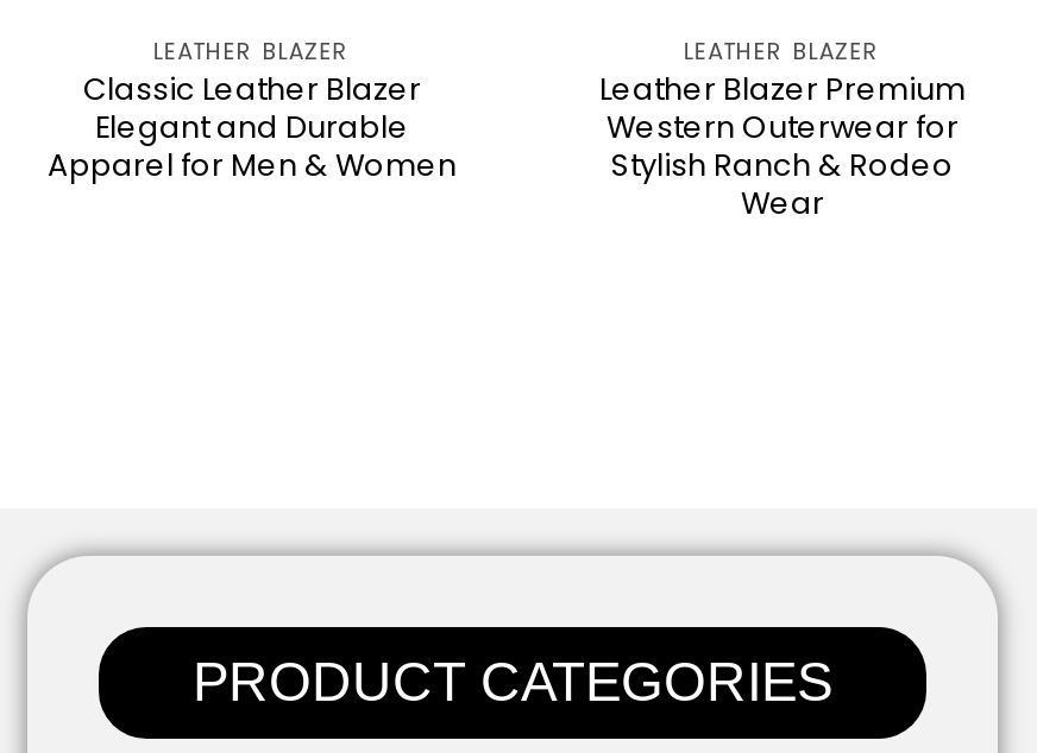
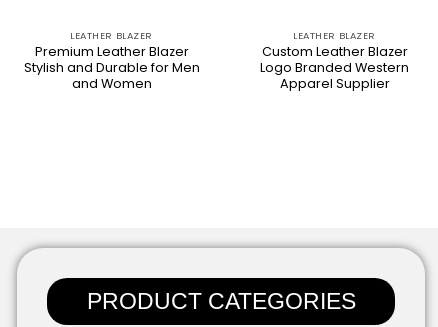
- Classic Leather Blazer
- Elegant and Durable
- Apparel for Men & Women
+ Premium Leather Blazer
+ Stylish and Durable for Men
+ and Women

- Leather Blazer Premium
- Western Outerwear for
- Stylish Ranch & Rodeo
- Wear
+ Custom Leather Blazer
+ Logo Branded Western
+ Apparel Supplier
